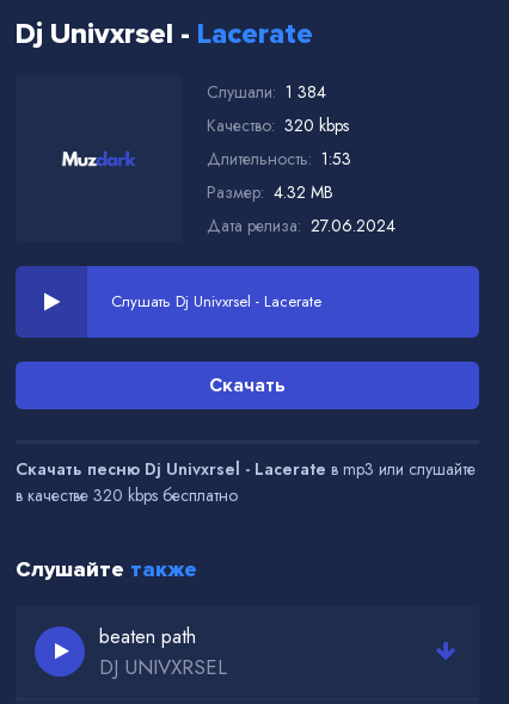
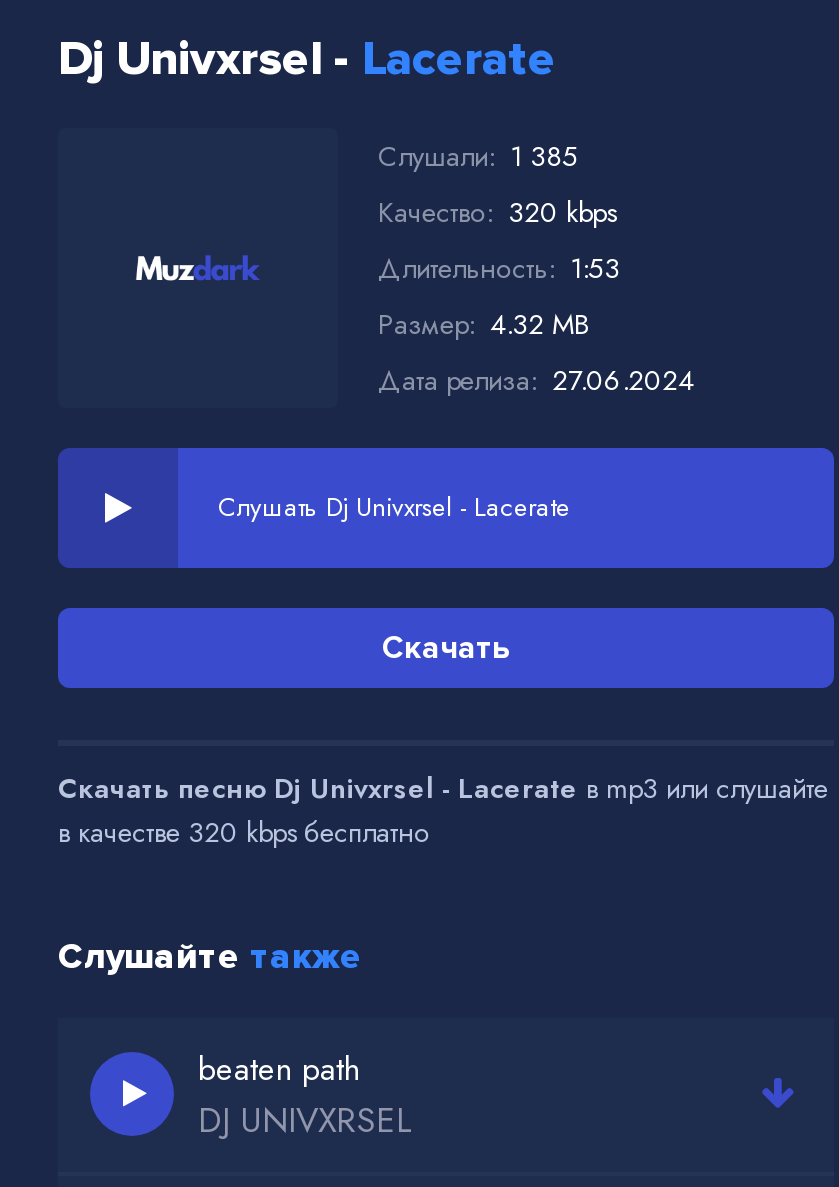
- Слушали: 1 384
+ Слушали: 1 385
